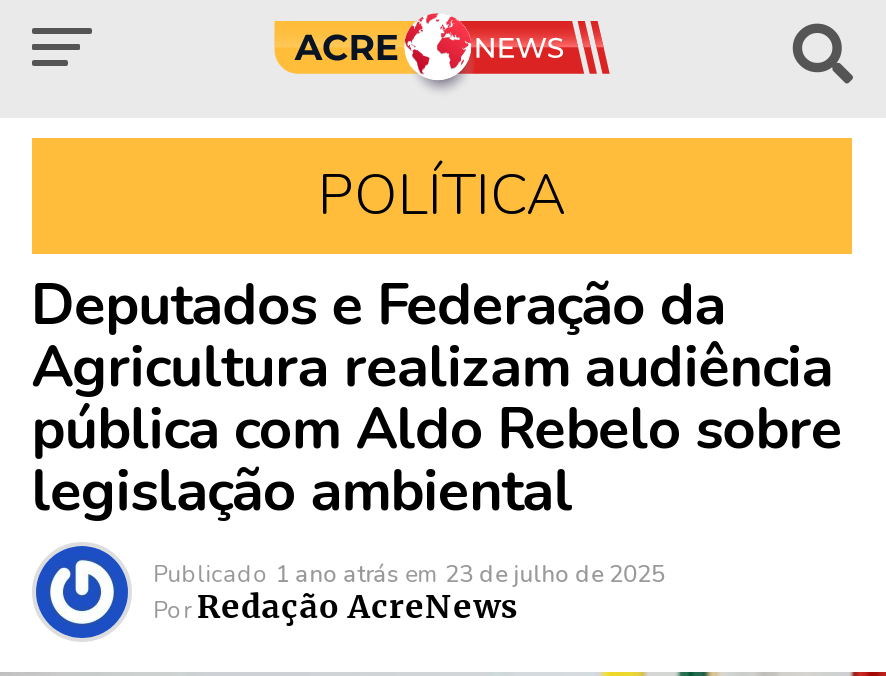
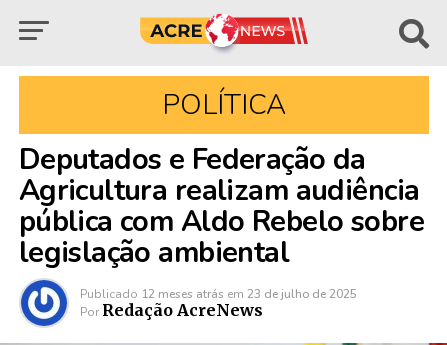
- Publicado 1 ano atrás em 23 de julho de 2025
+ Publicado 12 meses atrás em 23 de julho de 2025
